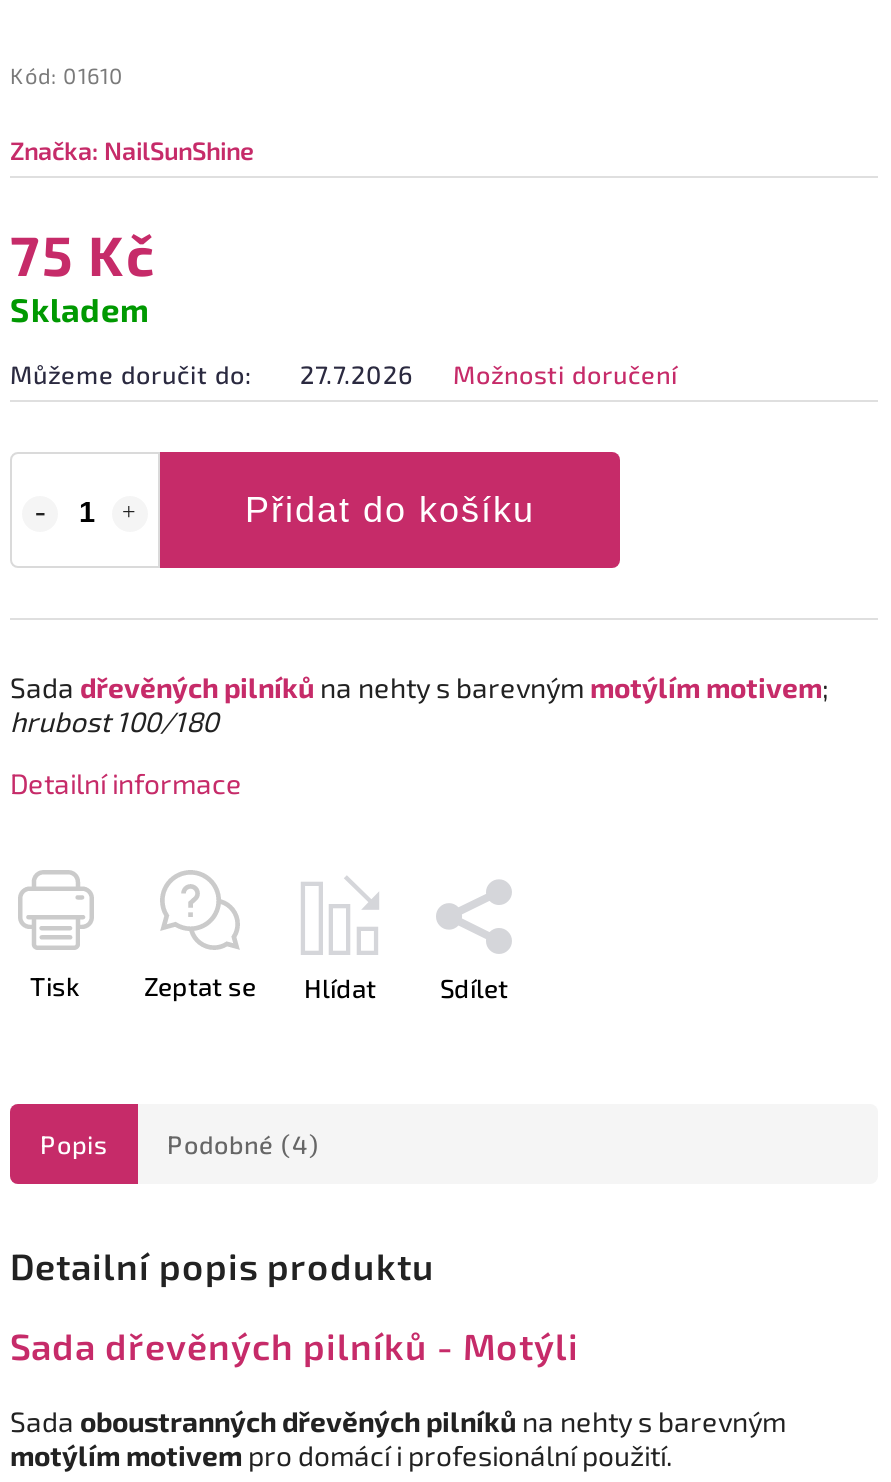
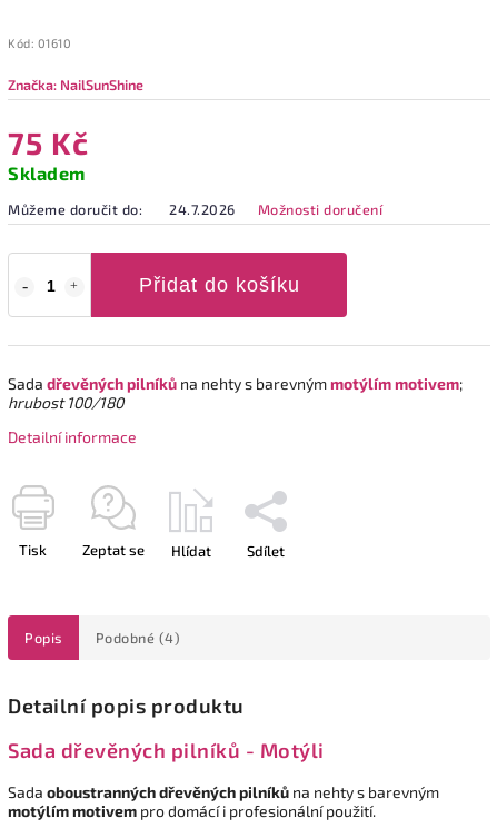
- Můžeme doručit do: 27.7.2026 Možnosti doručení
+ Můžeme doručit do: 24.7.2026 Možnosti doručení
